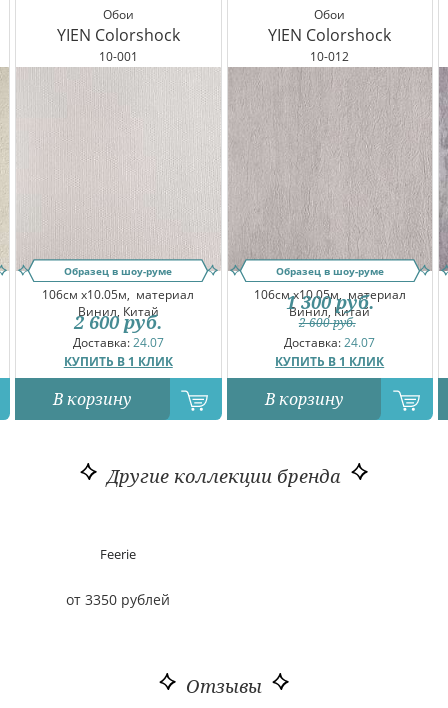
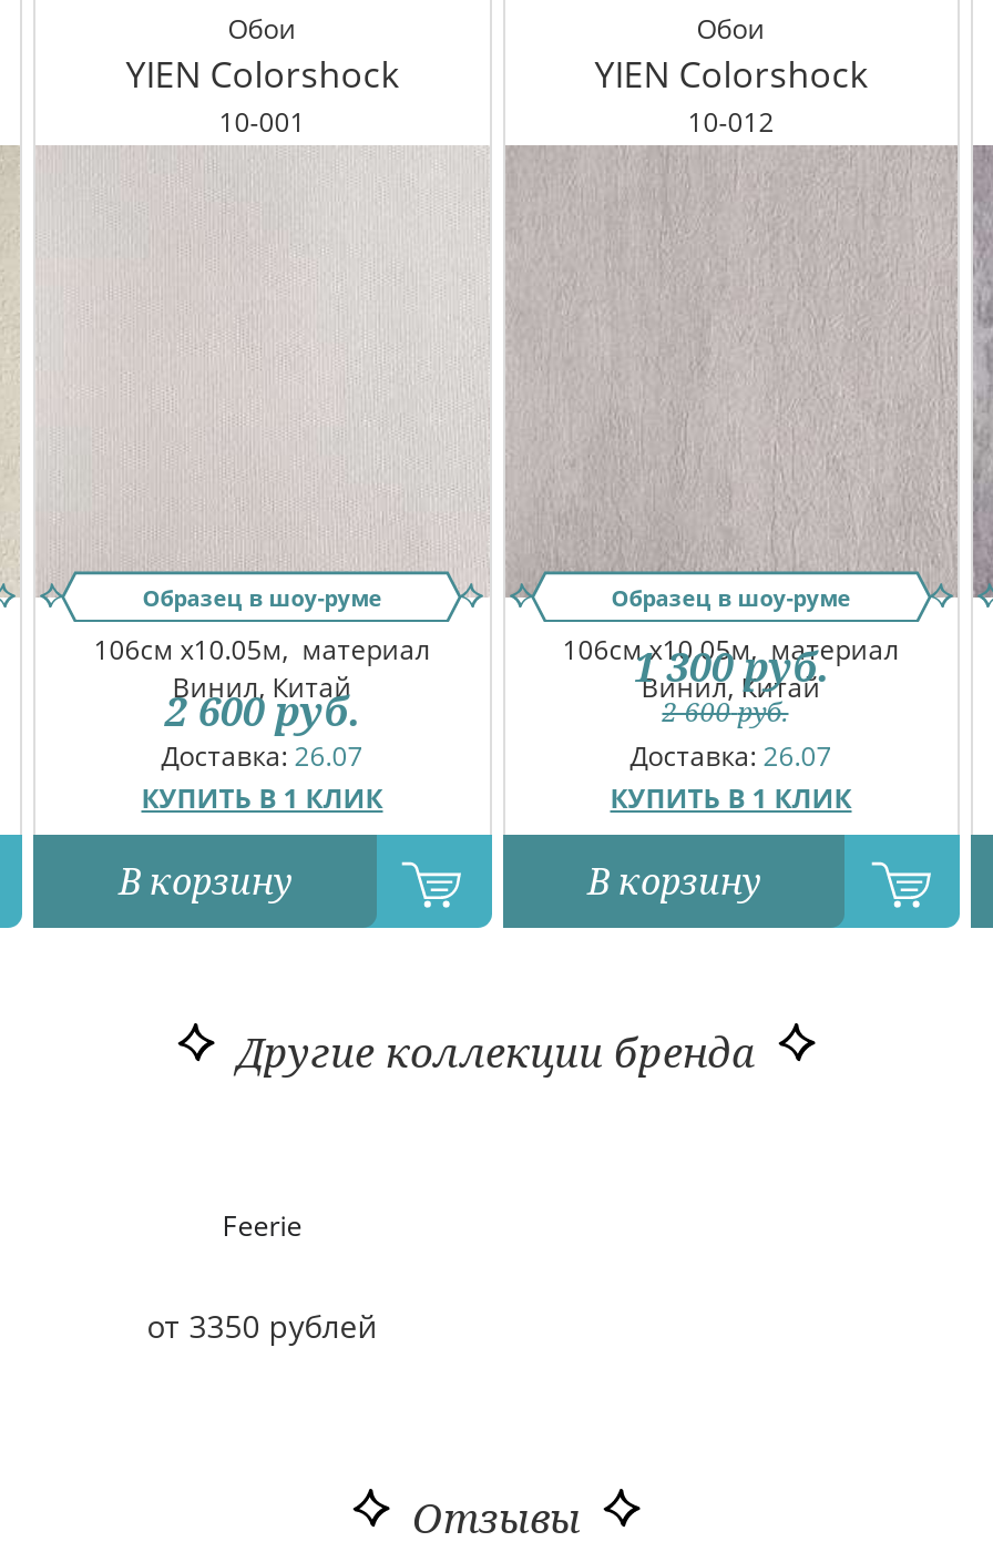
- Доставка: 24.07
+ Доставка: 26.07

- Доставка: 24.07
+ Доставка: 26.07
